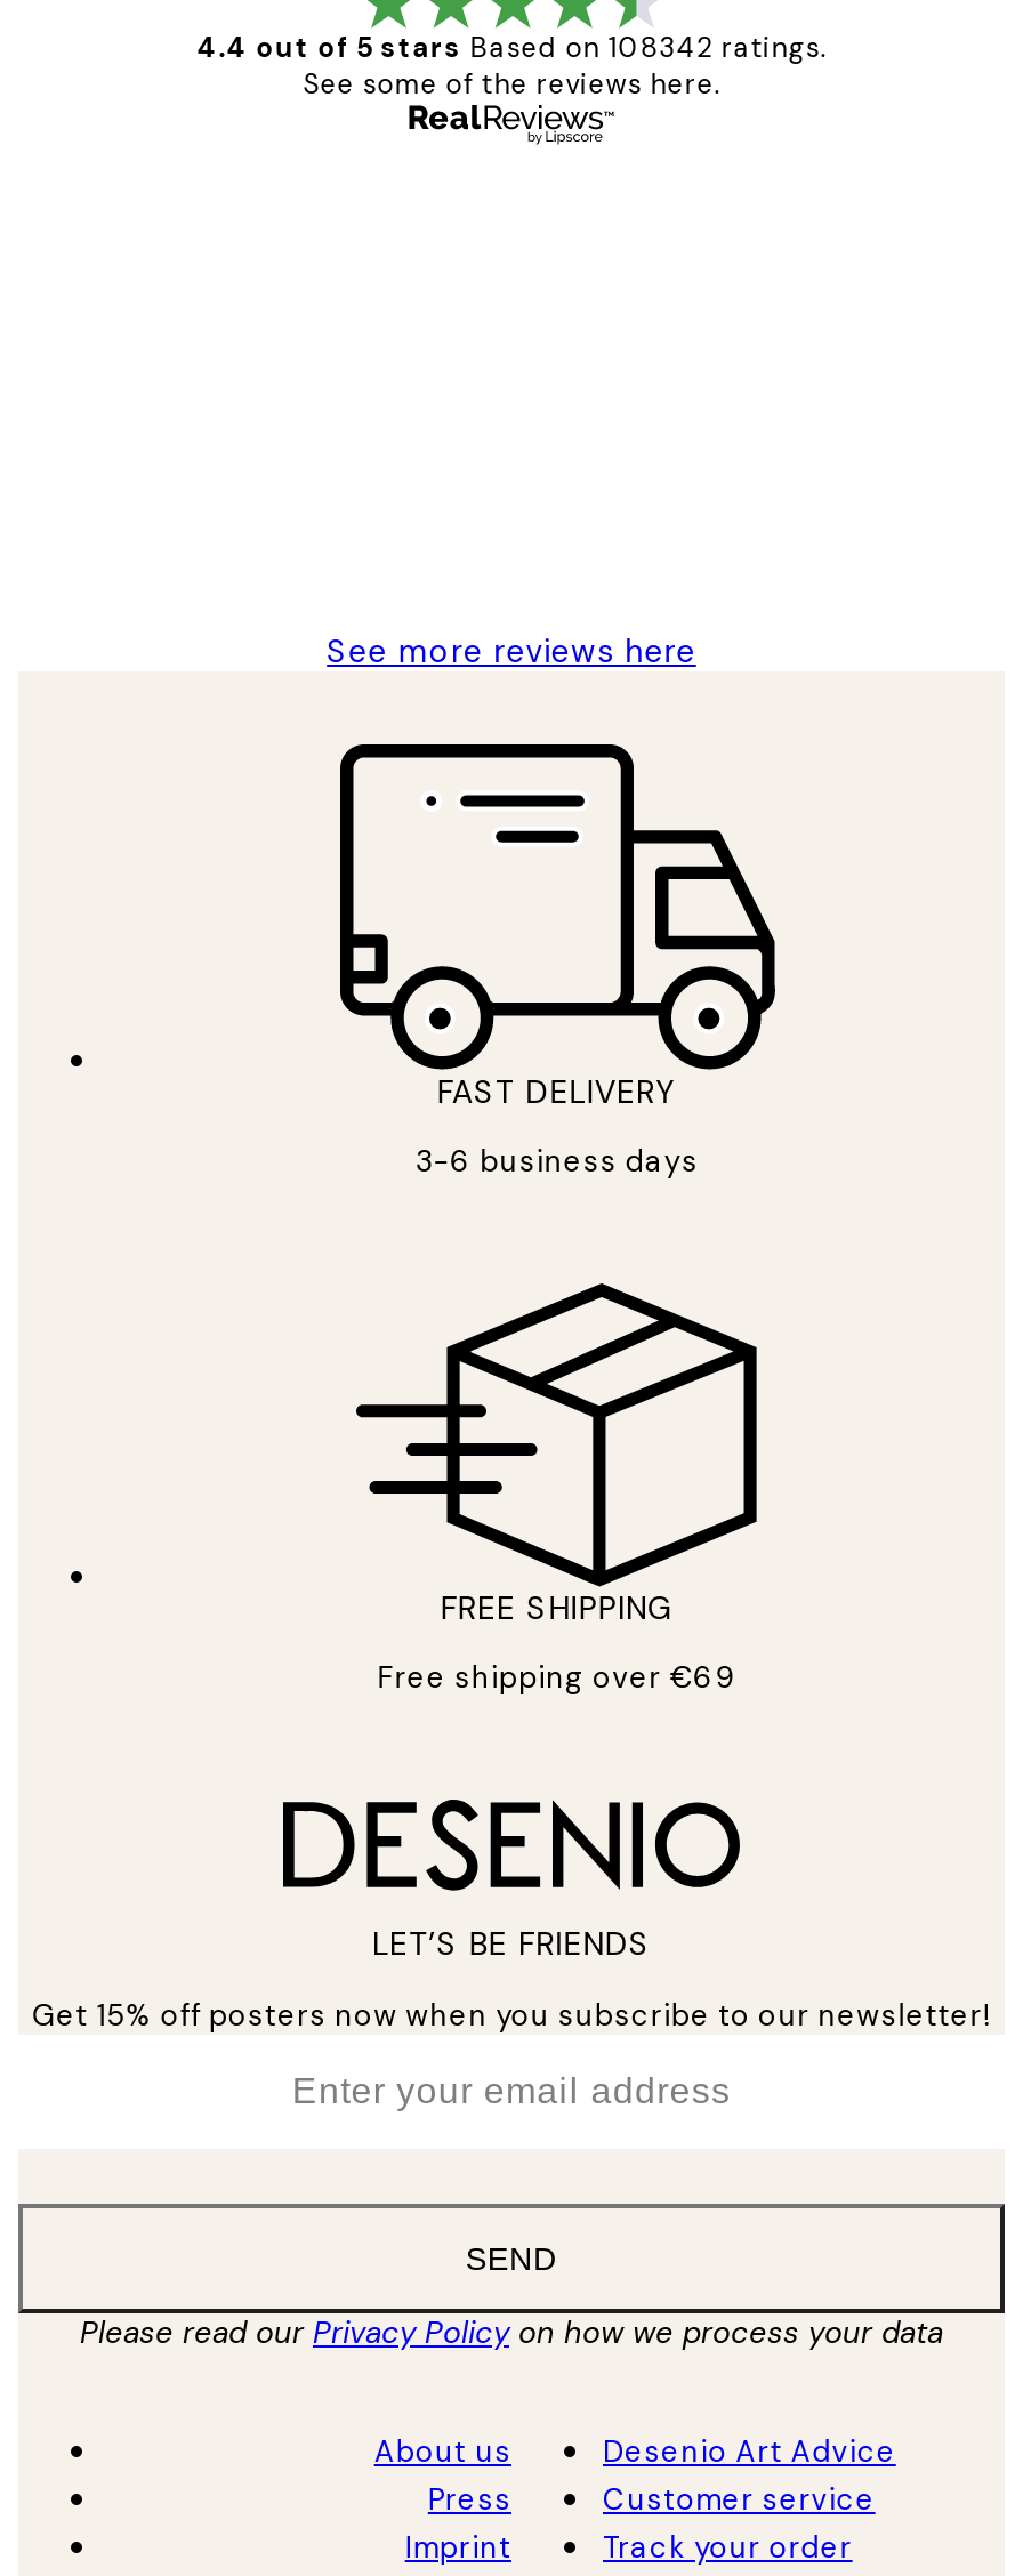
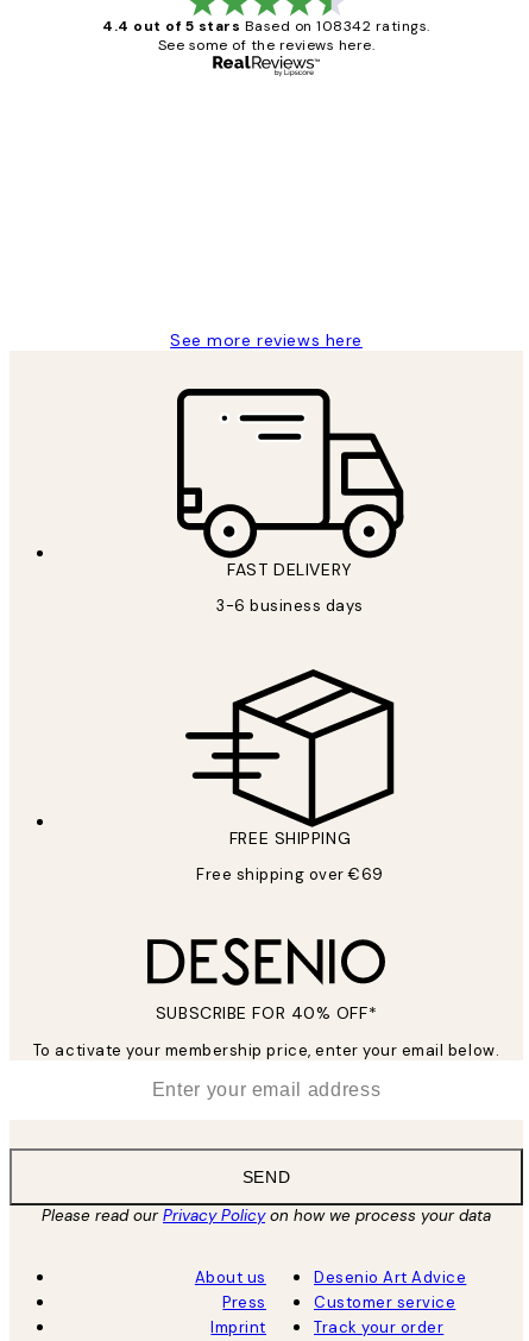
- LET’S BE FRIENDS
+ SUBSCRIBE FOR 40% OFF*

- Get 15% off posters now when you subscribe to our newsletter!
+ To activate your membership price, enter your email below.
